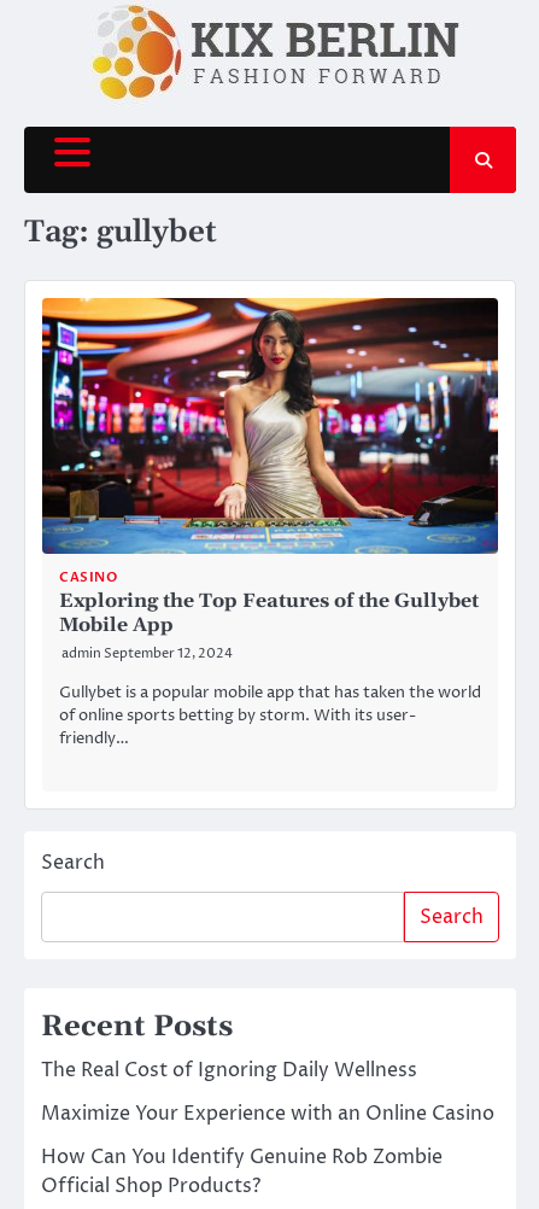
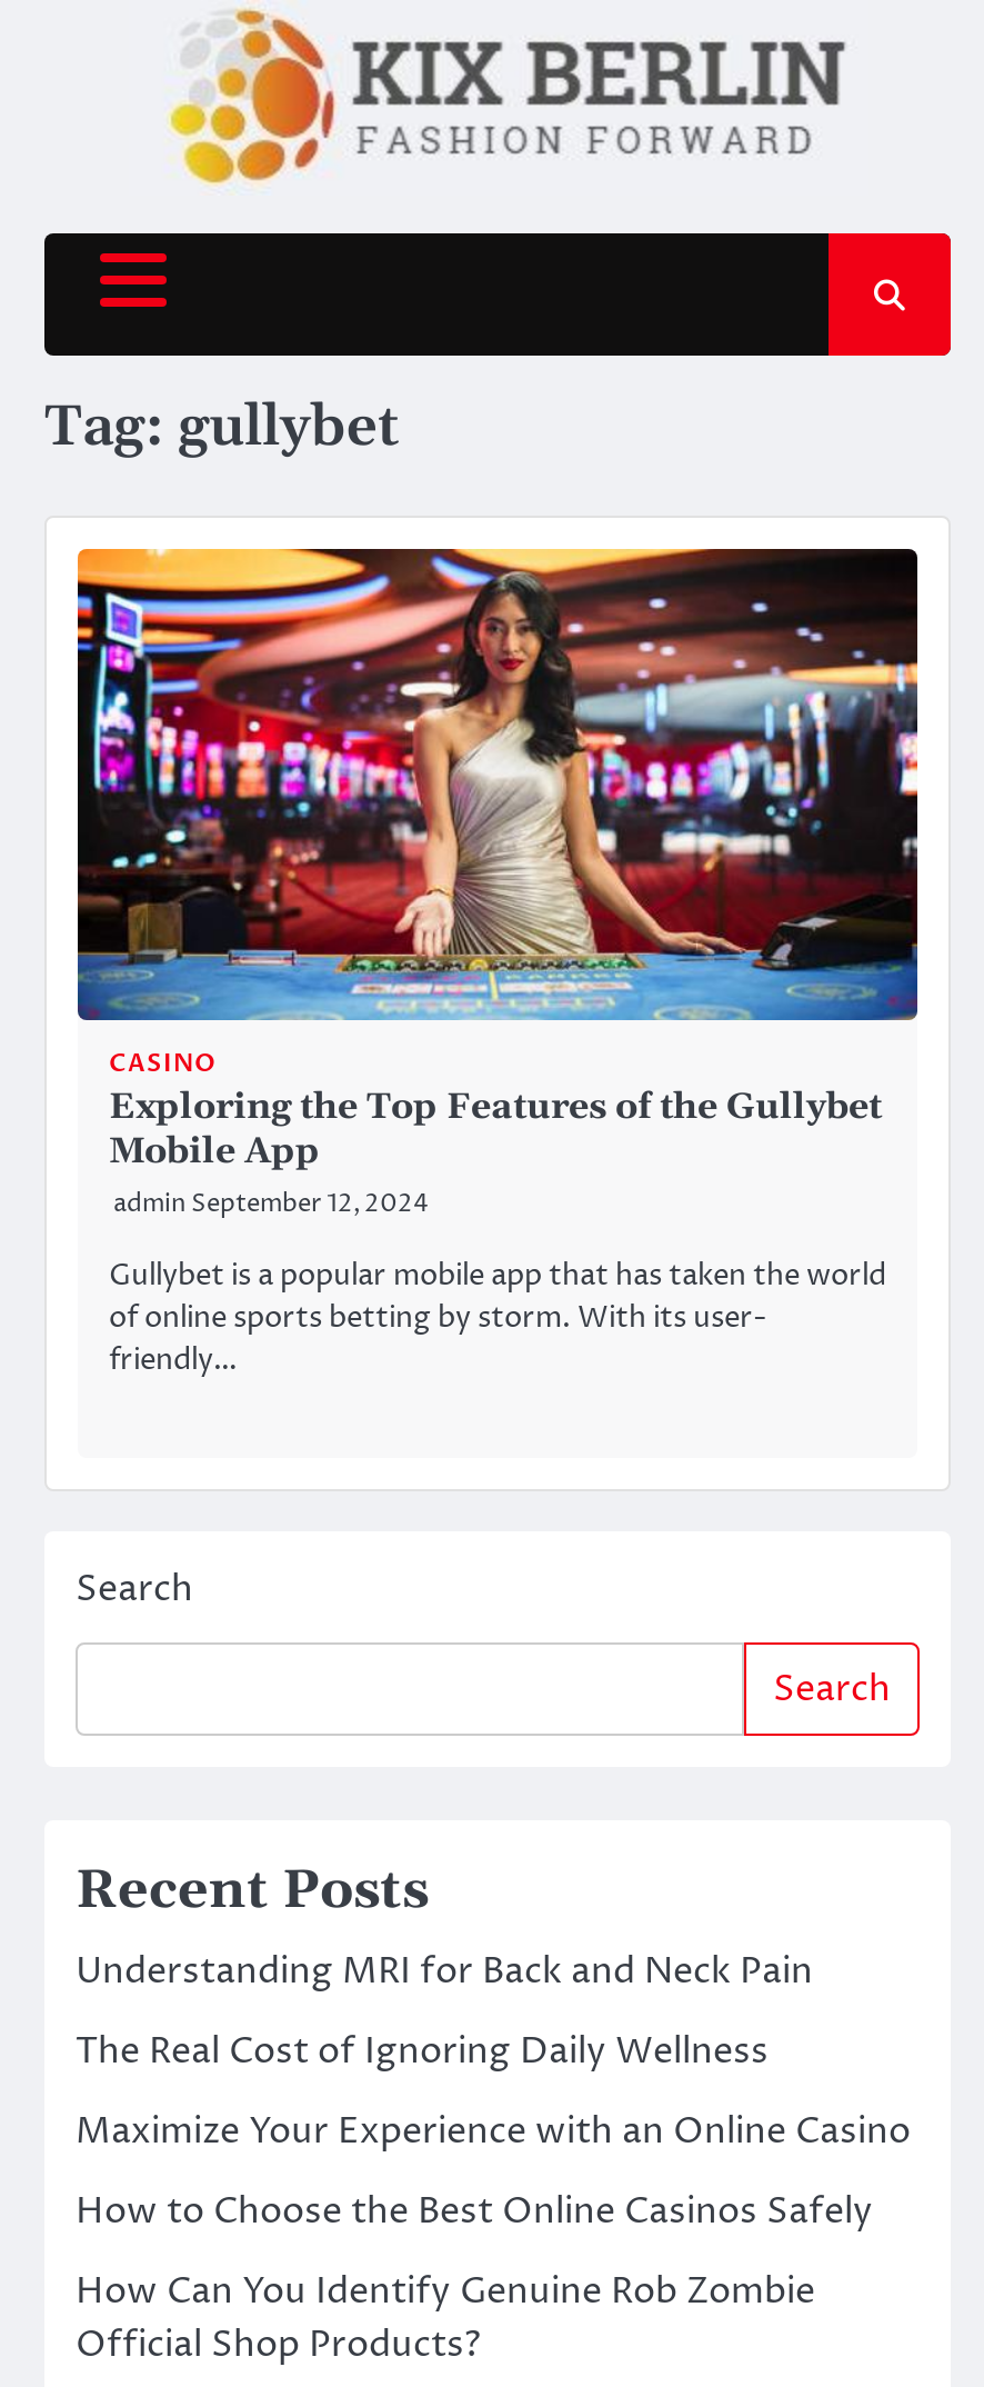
+ Understanding MRI for Back and Neck Pain

+ How to Choose the Best Online Casinos Safely
